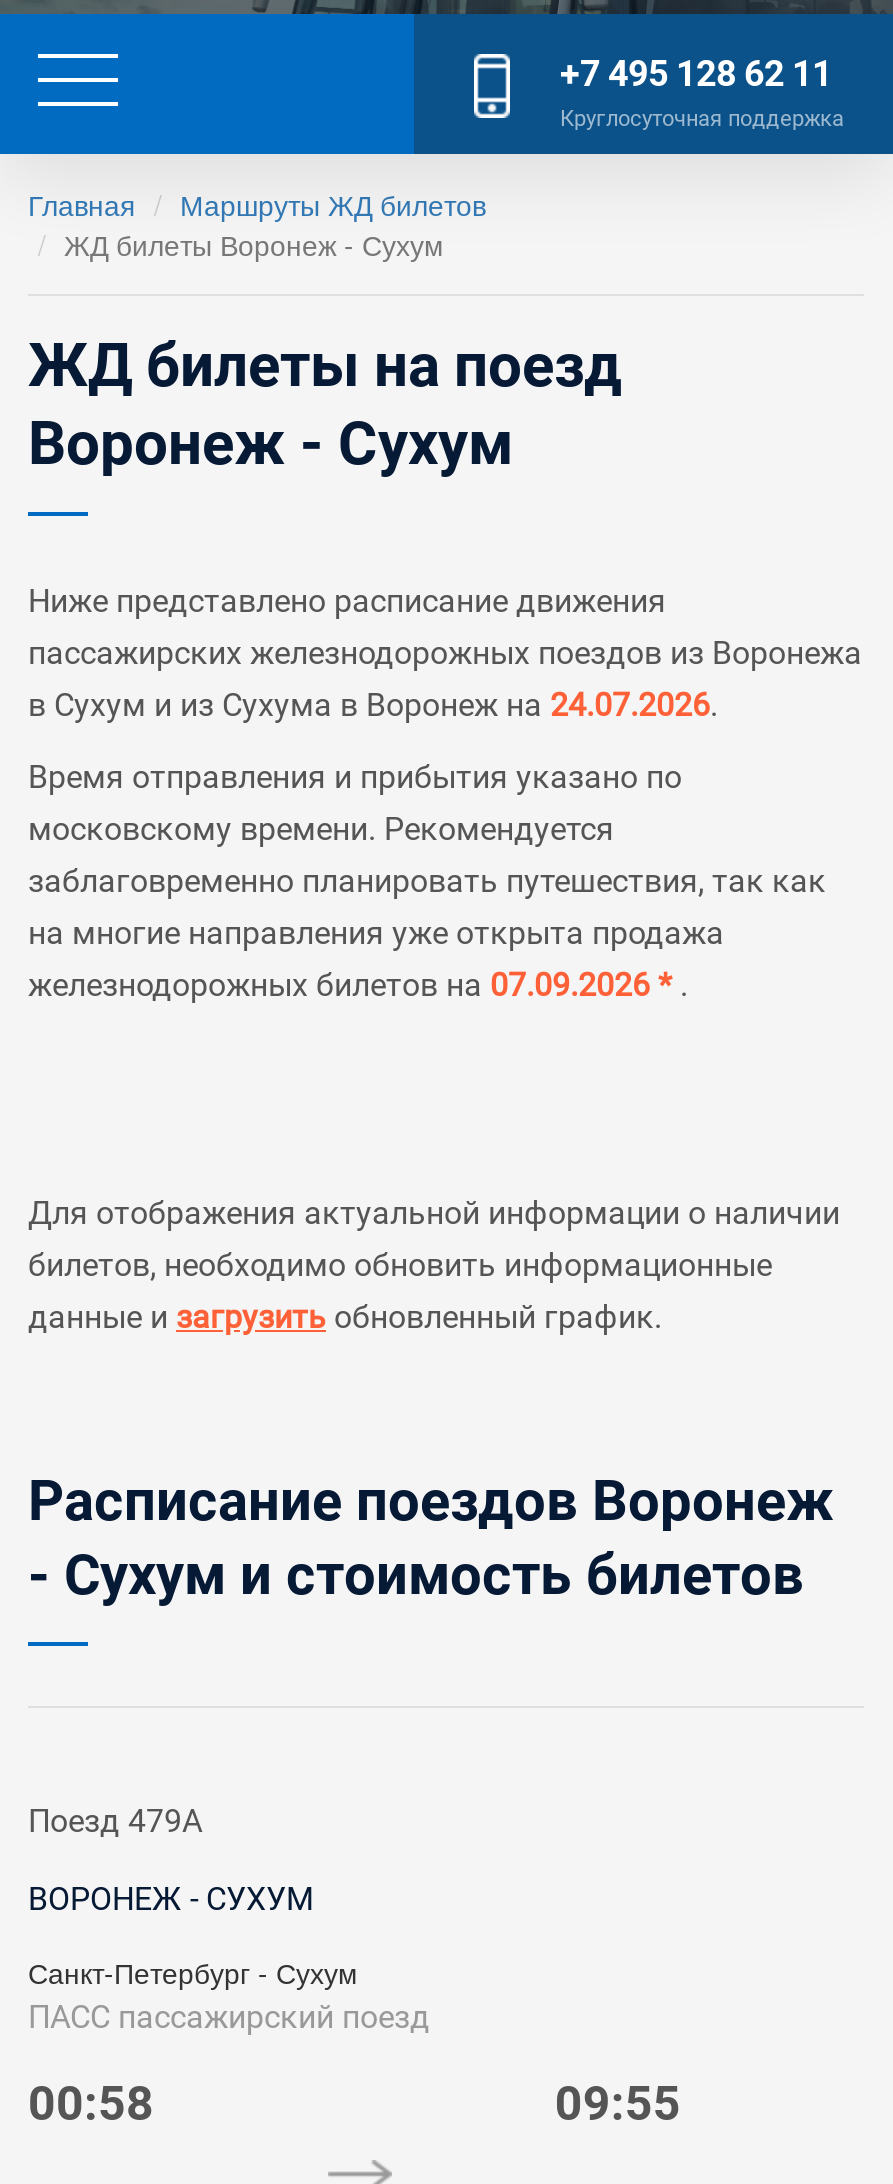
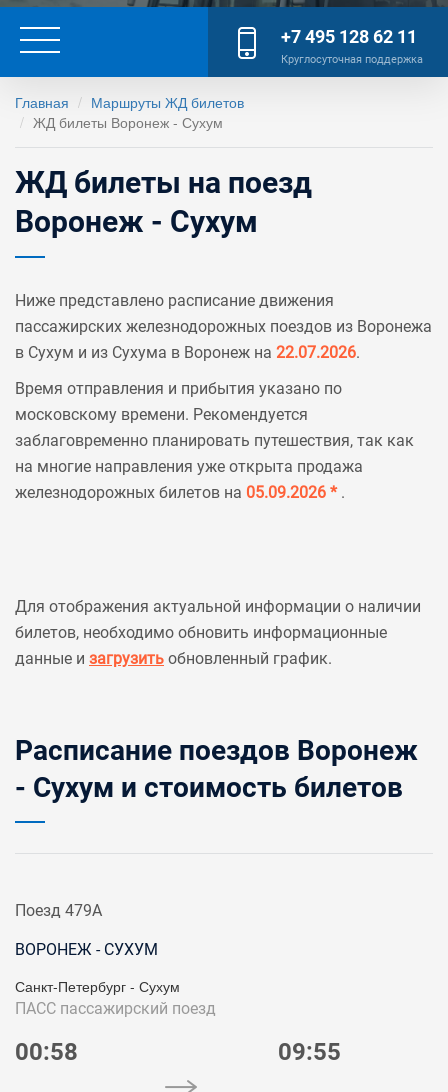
- в Сухум и из Сухума в Воронеж на 24.07.2026.
+ в Сухум и из Сухума в Воронеж на 22.07.2026.

- железнодорожных билетов на 07.09.2026 *.
+ железнодорожных билетов на 05.09.2026 *.
